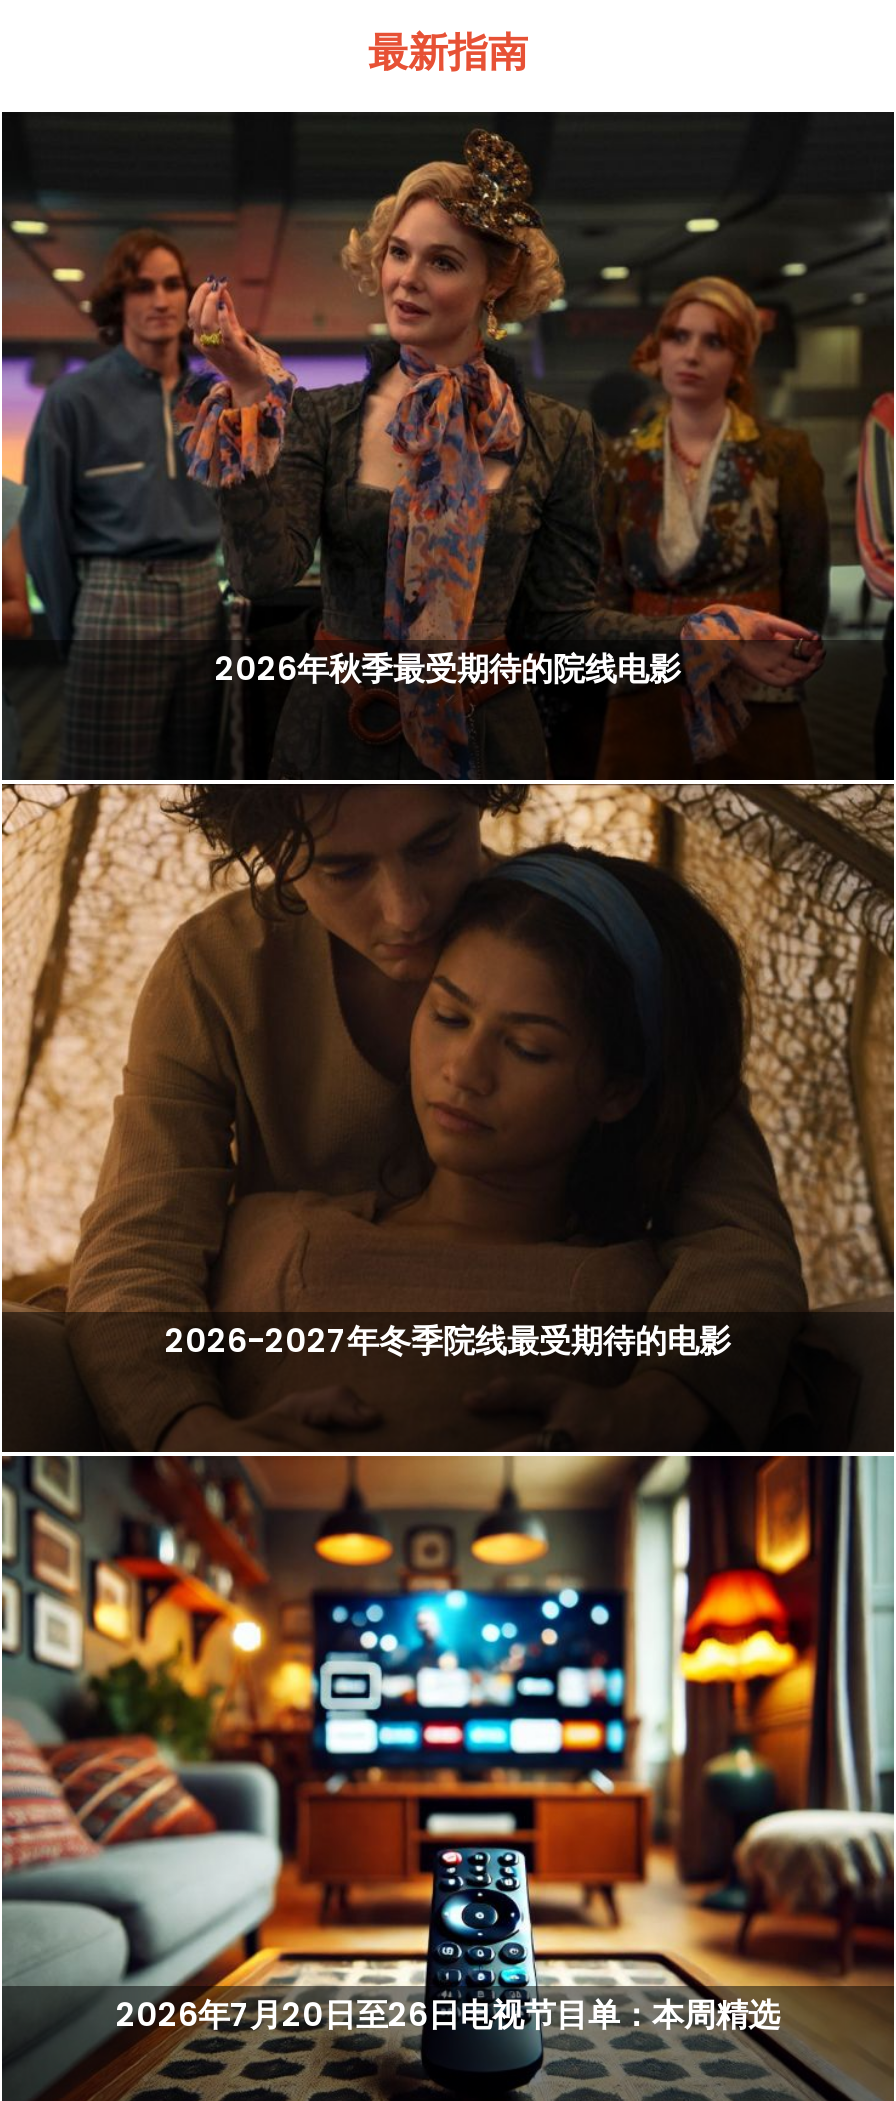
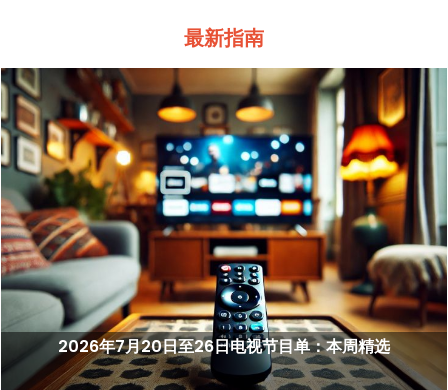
- [image]
- 2026年秋季最受期待的院线电影

- 2026-2027年冬季院线最受期待的电影
